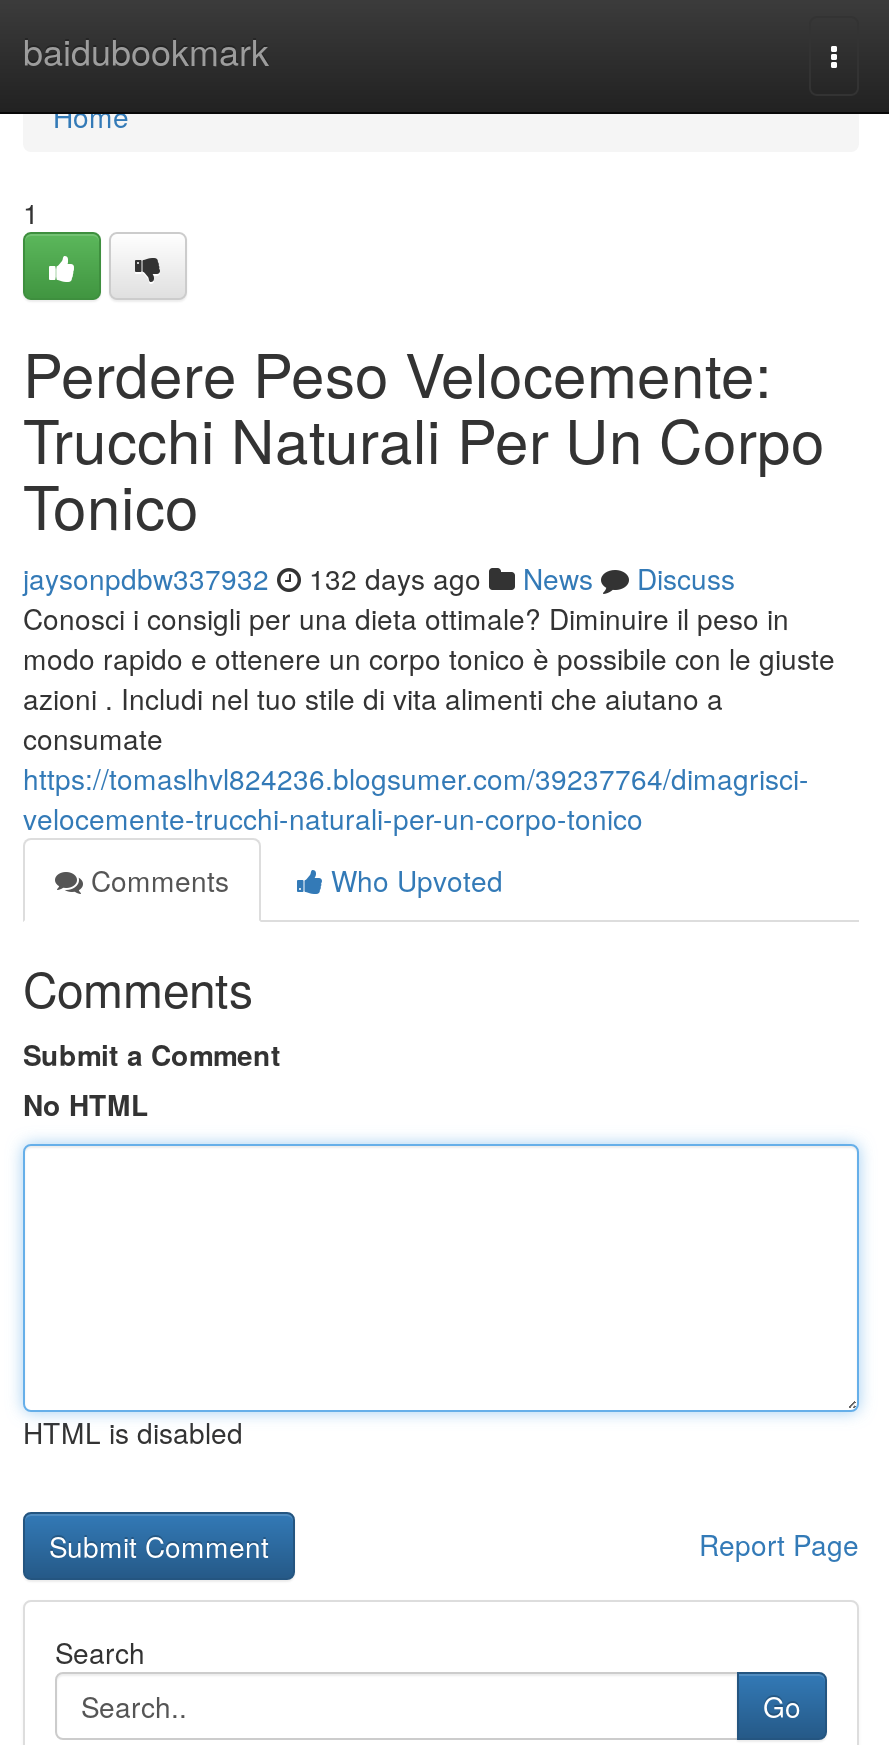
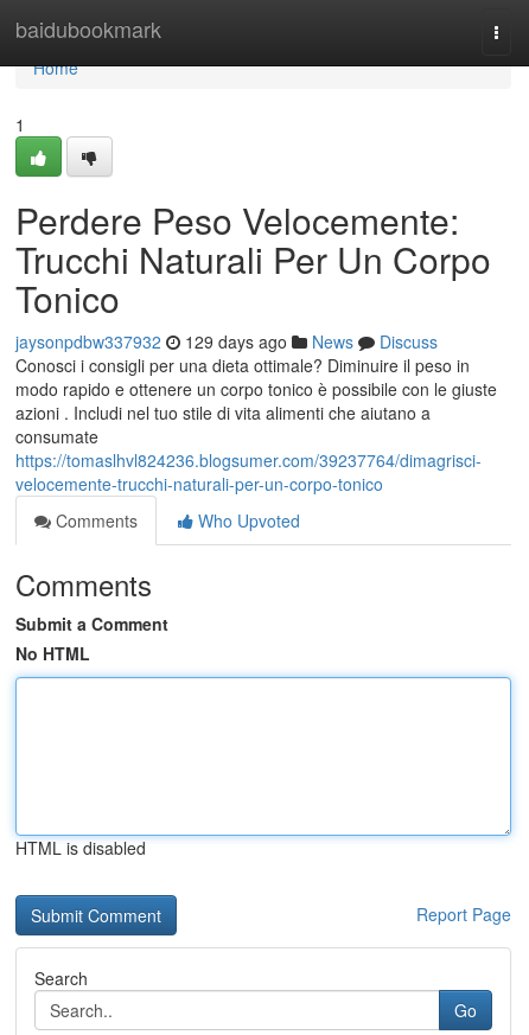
- jaysonpdbw337932 132 days ago News Discuss
+ jaysonpdbw337932 129 days ago News Discuss
